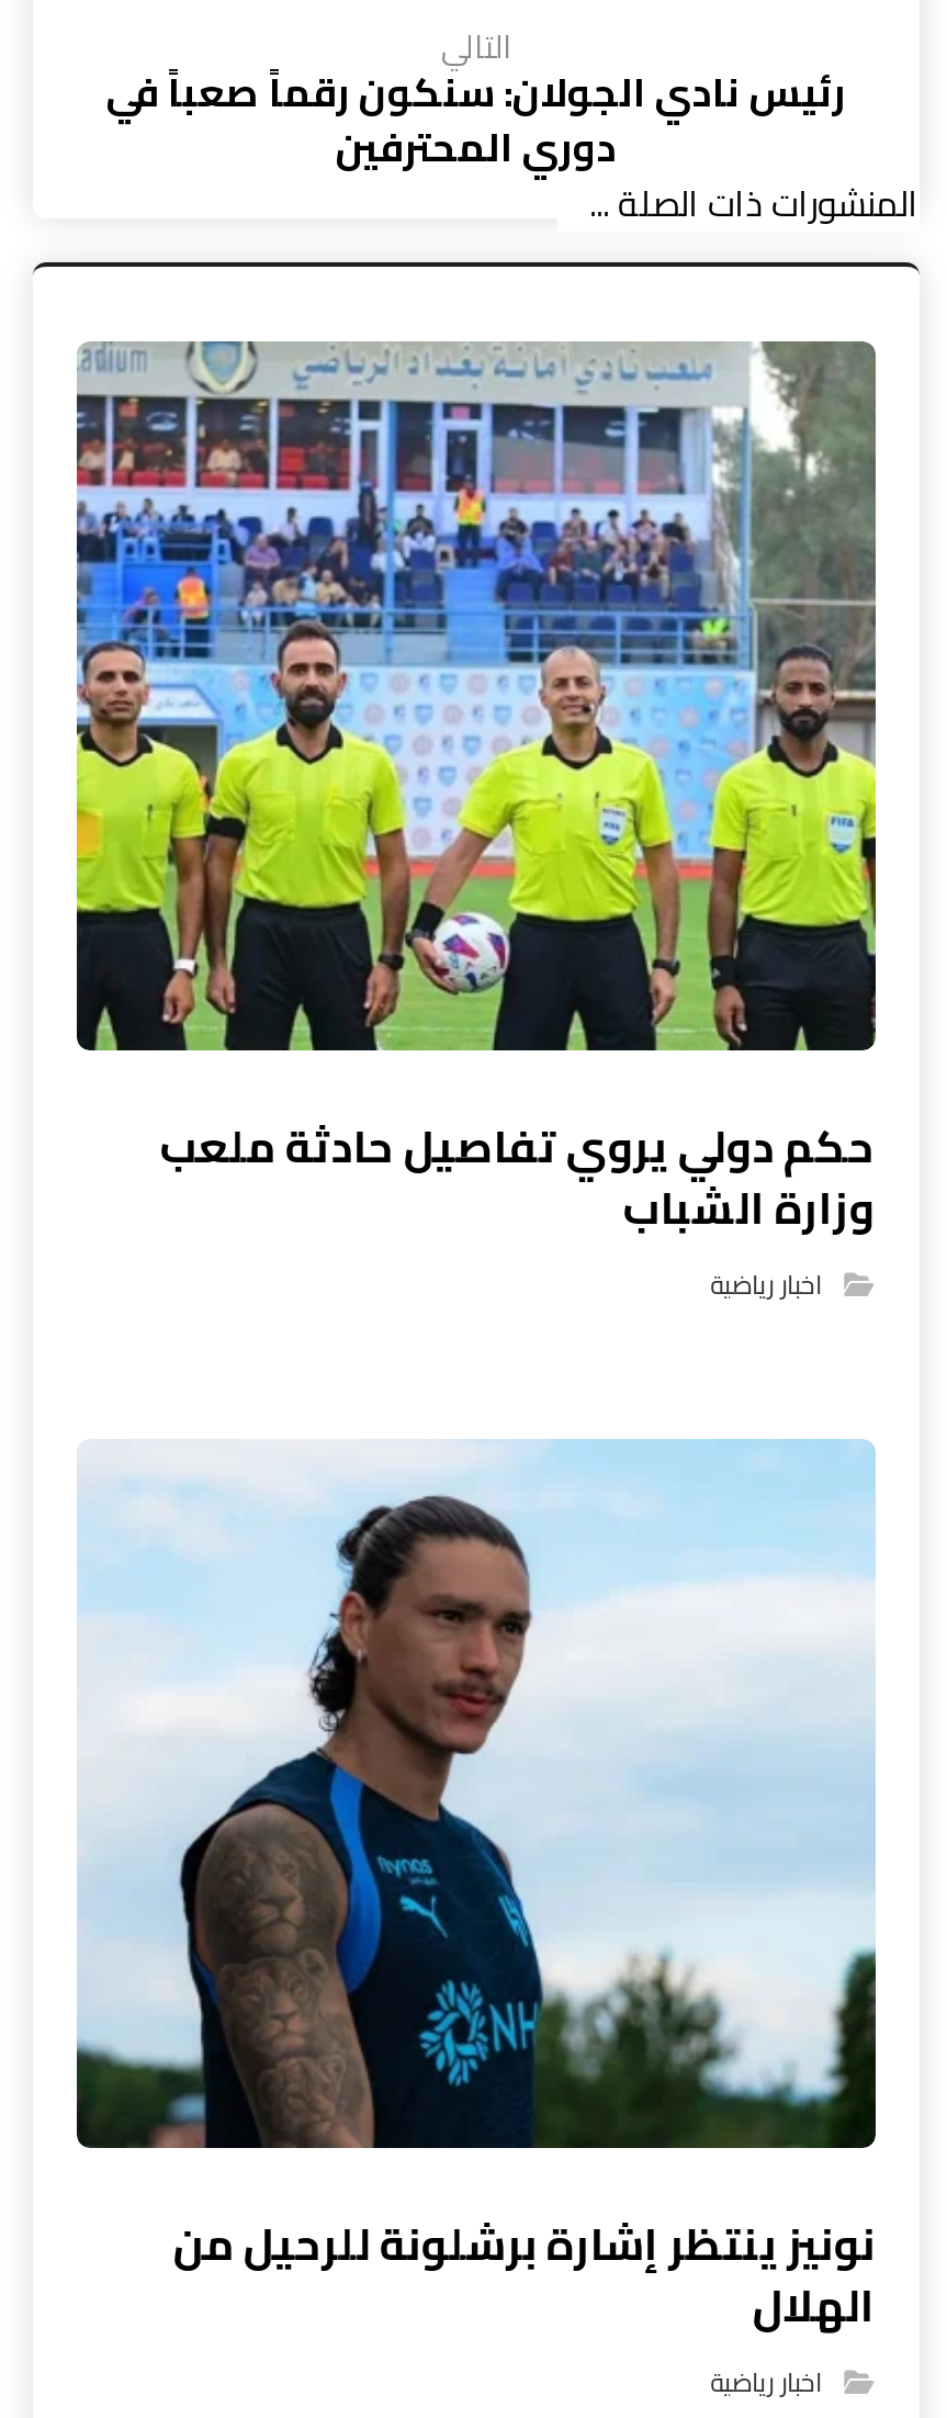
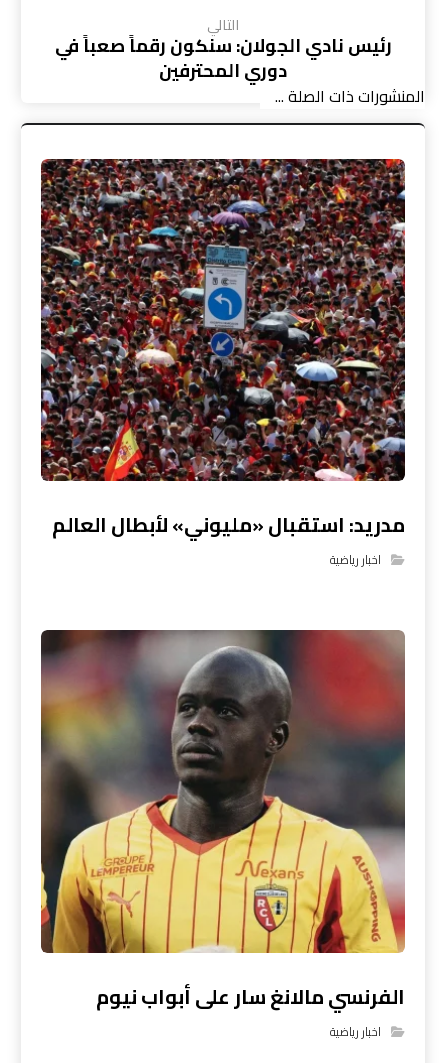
- [image]
- حكم دولي يروي تفاصيل حادثة ملعب
- وزارة الشباب
+ [image]
+ مدريد: استقبال «مليوني» لأبطال العالم

- [image]
- نونيز ينتظر إشارة برشلونة للرحيل من
- الهلال
+ [image]
+ الفرنسي مالانغ سار على أبواب نيوم
